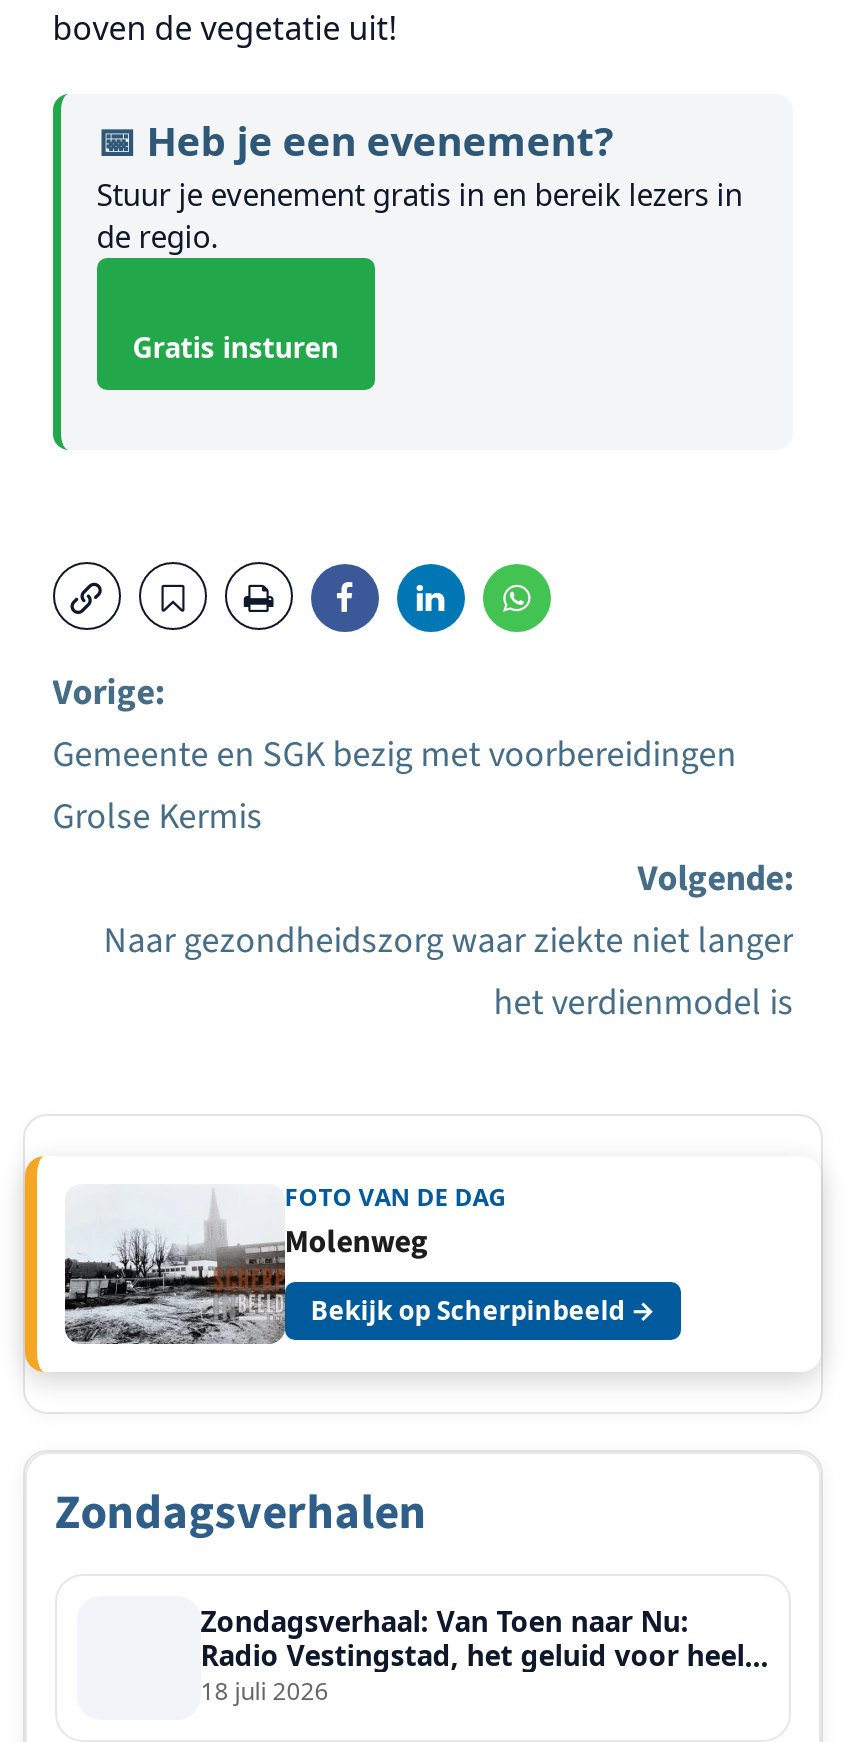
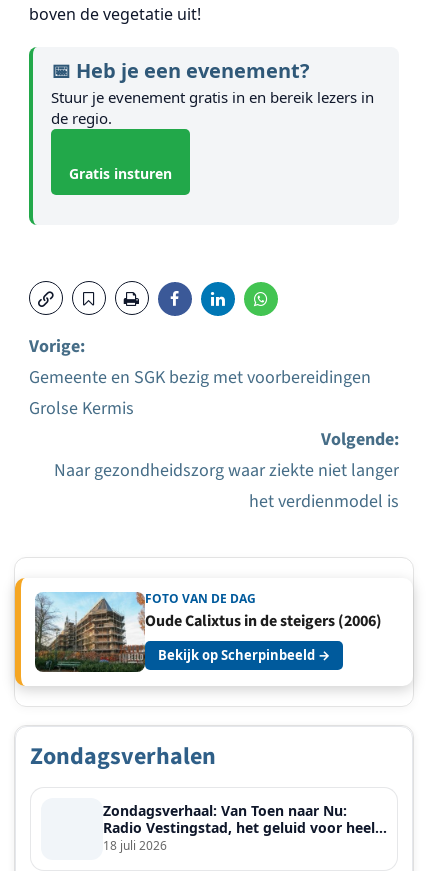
- [image]
- Molenweg
+ [image]
+ Oude Calixtus in de steigers (2006)
